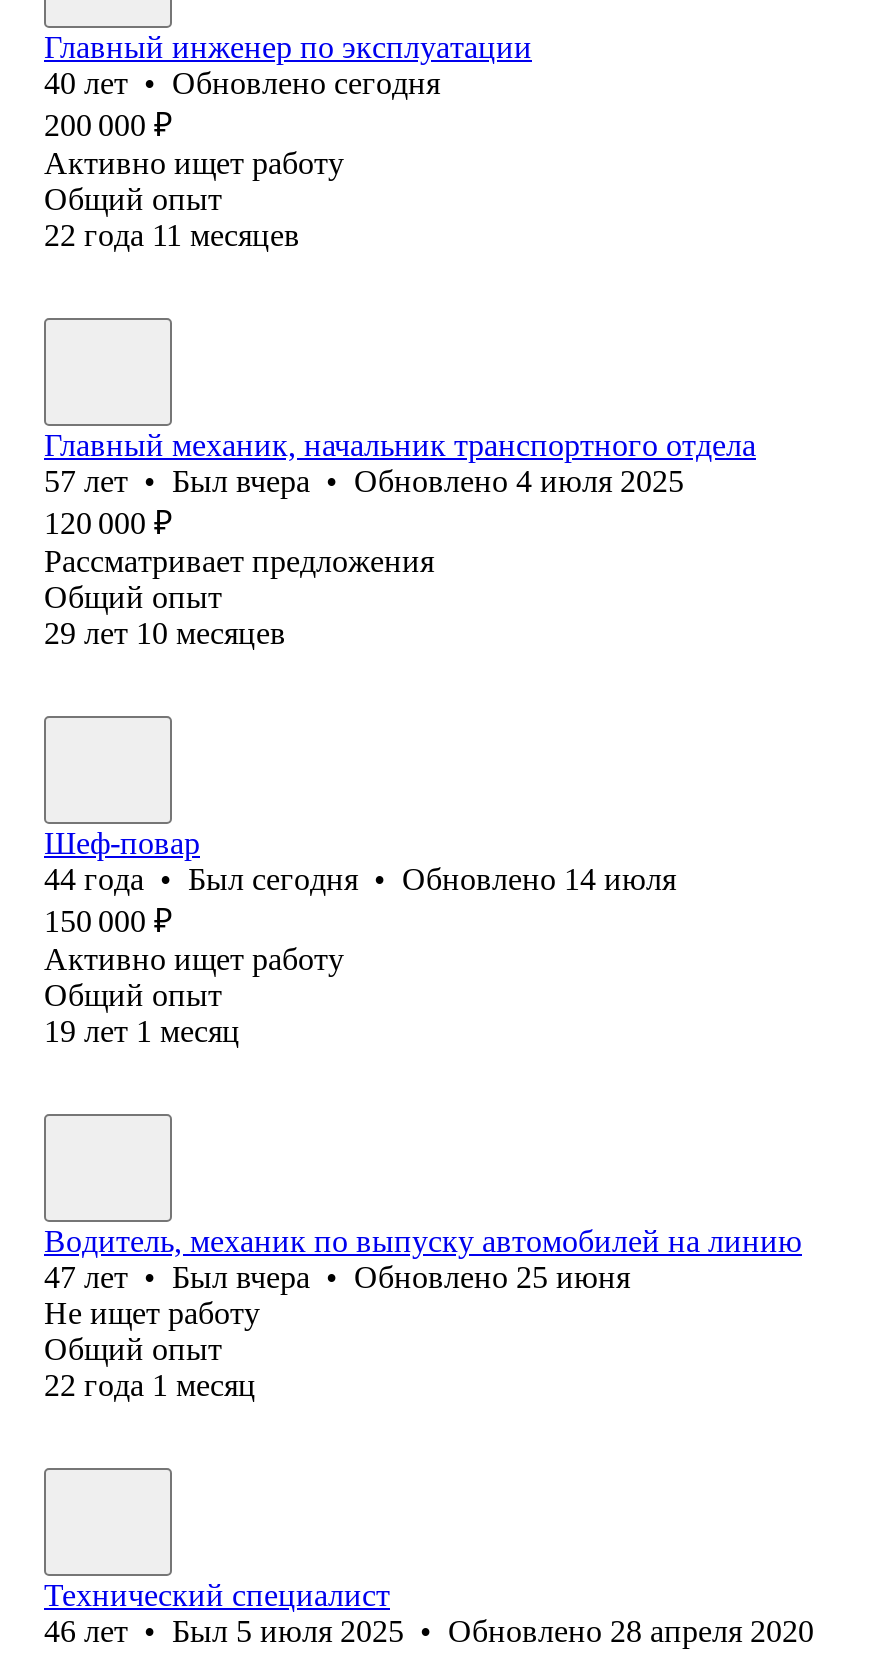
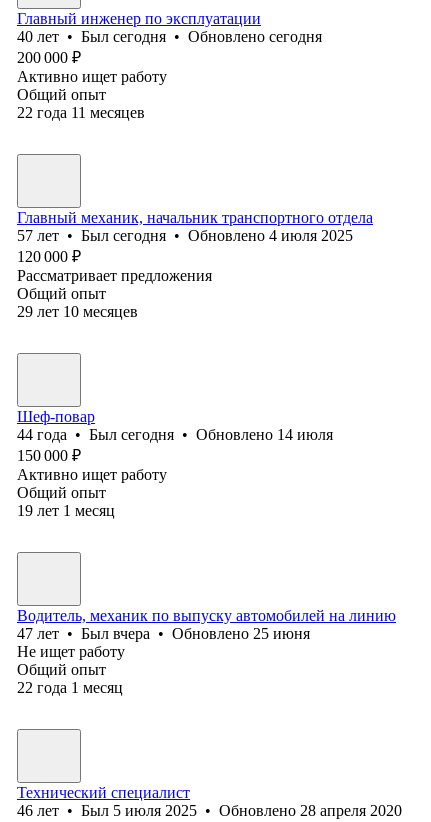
- 40 лет • Обновлено сегодня
+ 40 лет • Был сегодня • Обновлено сегодня

- 57 лет • Был вчера • Обновлено 4 июля 2025
+ 57 лет • Был сегодня • Обновлено 4 июля 2025
